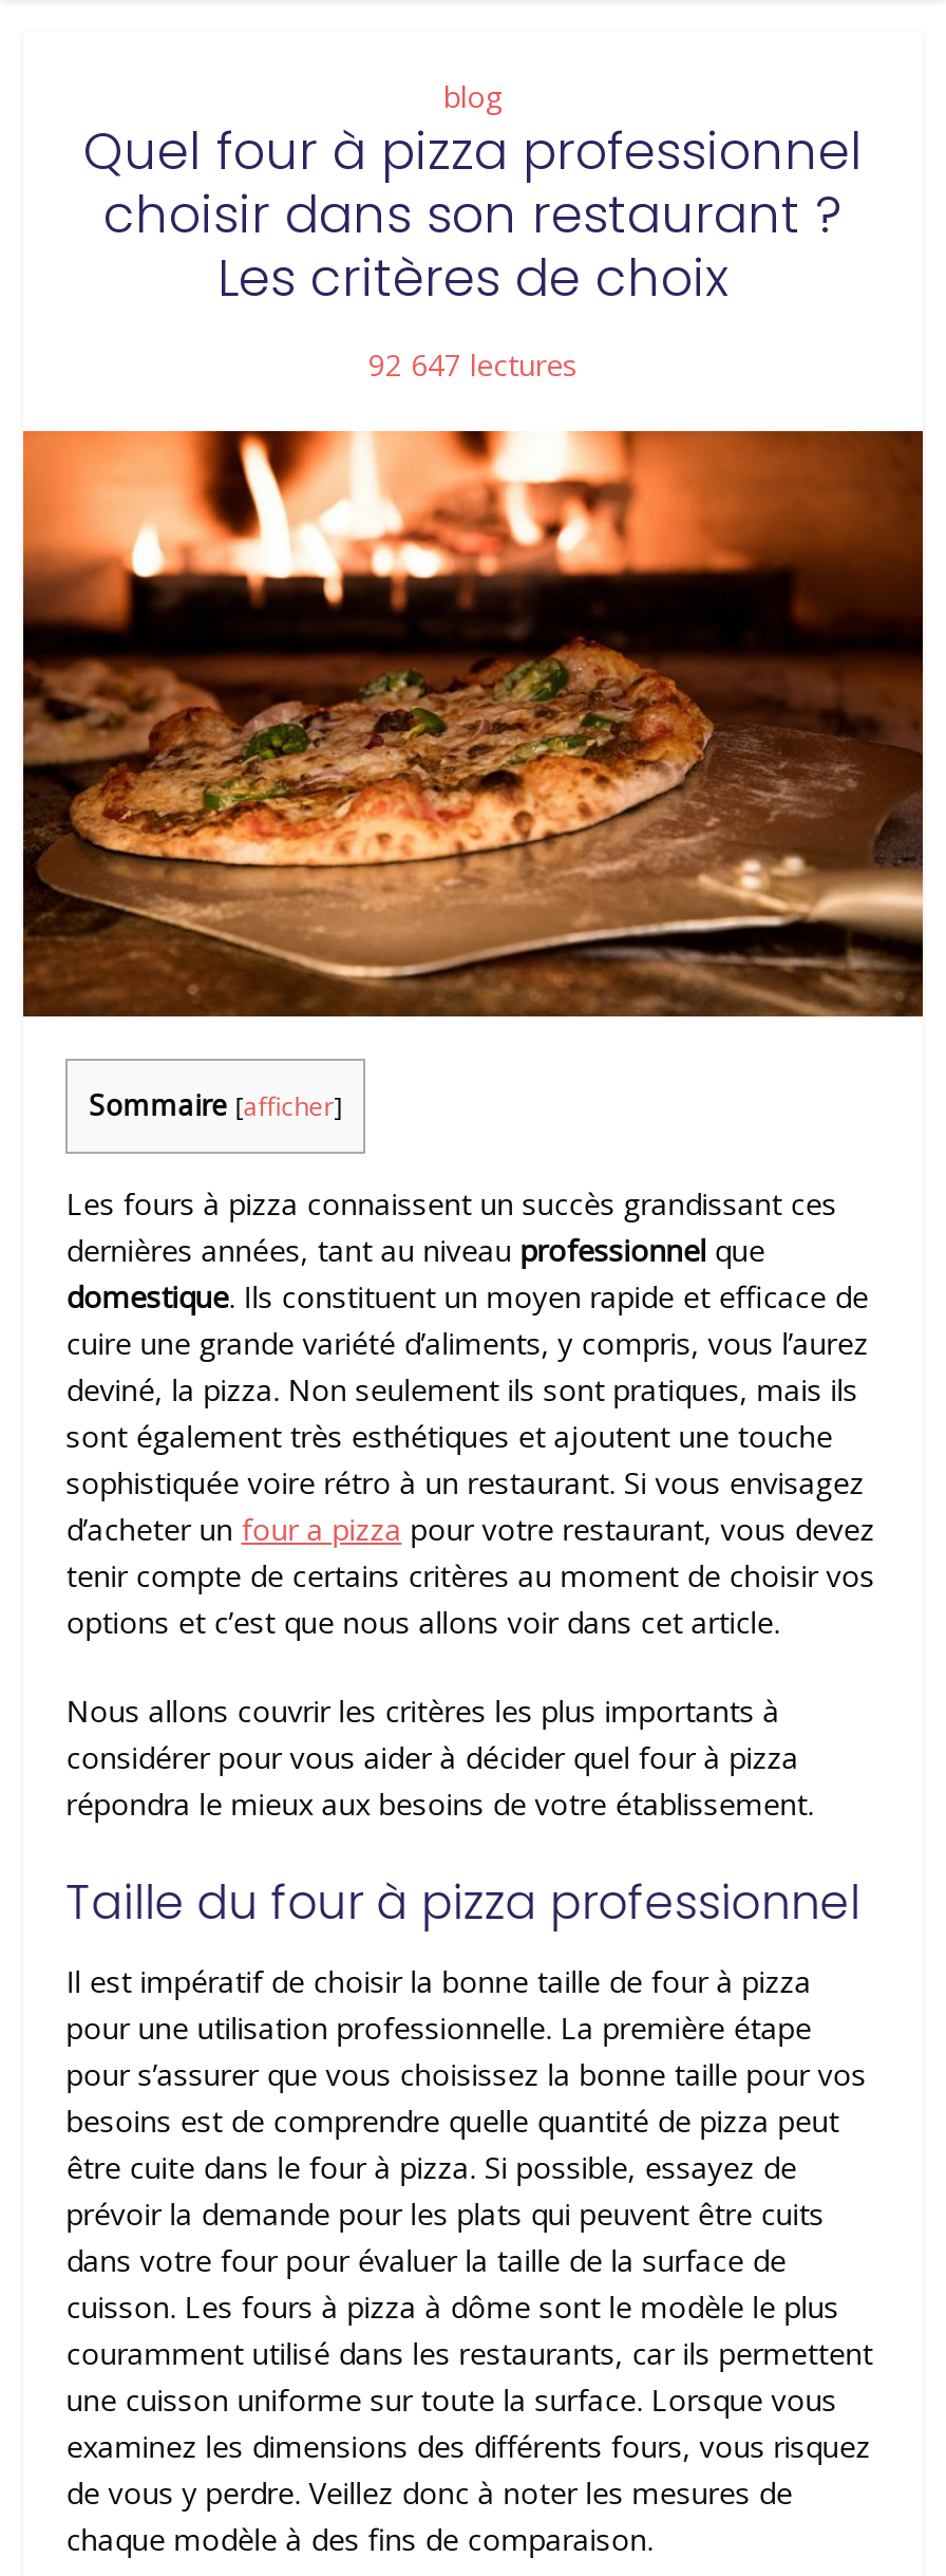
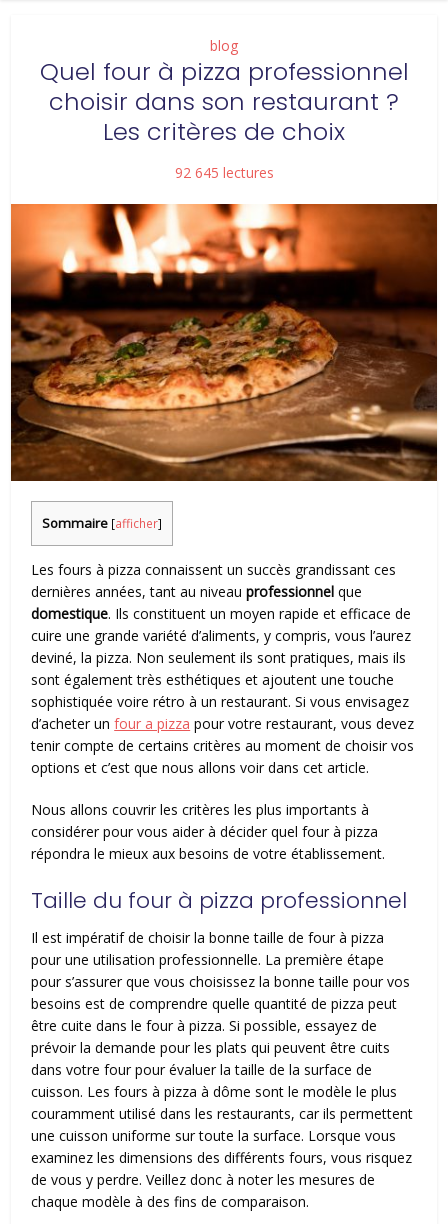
- 92 647 lectures
+ 92 645 lectures
